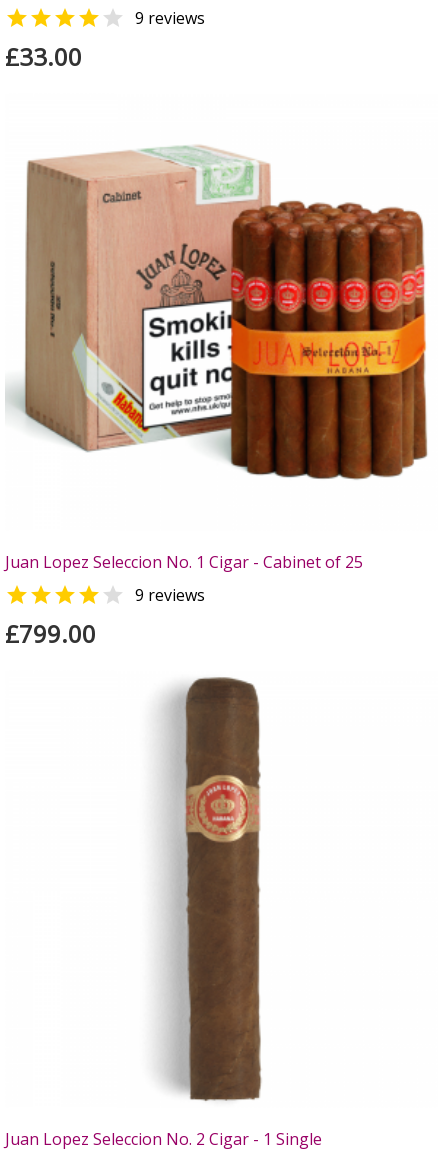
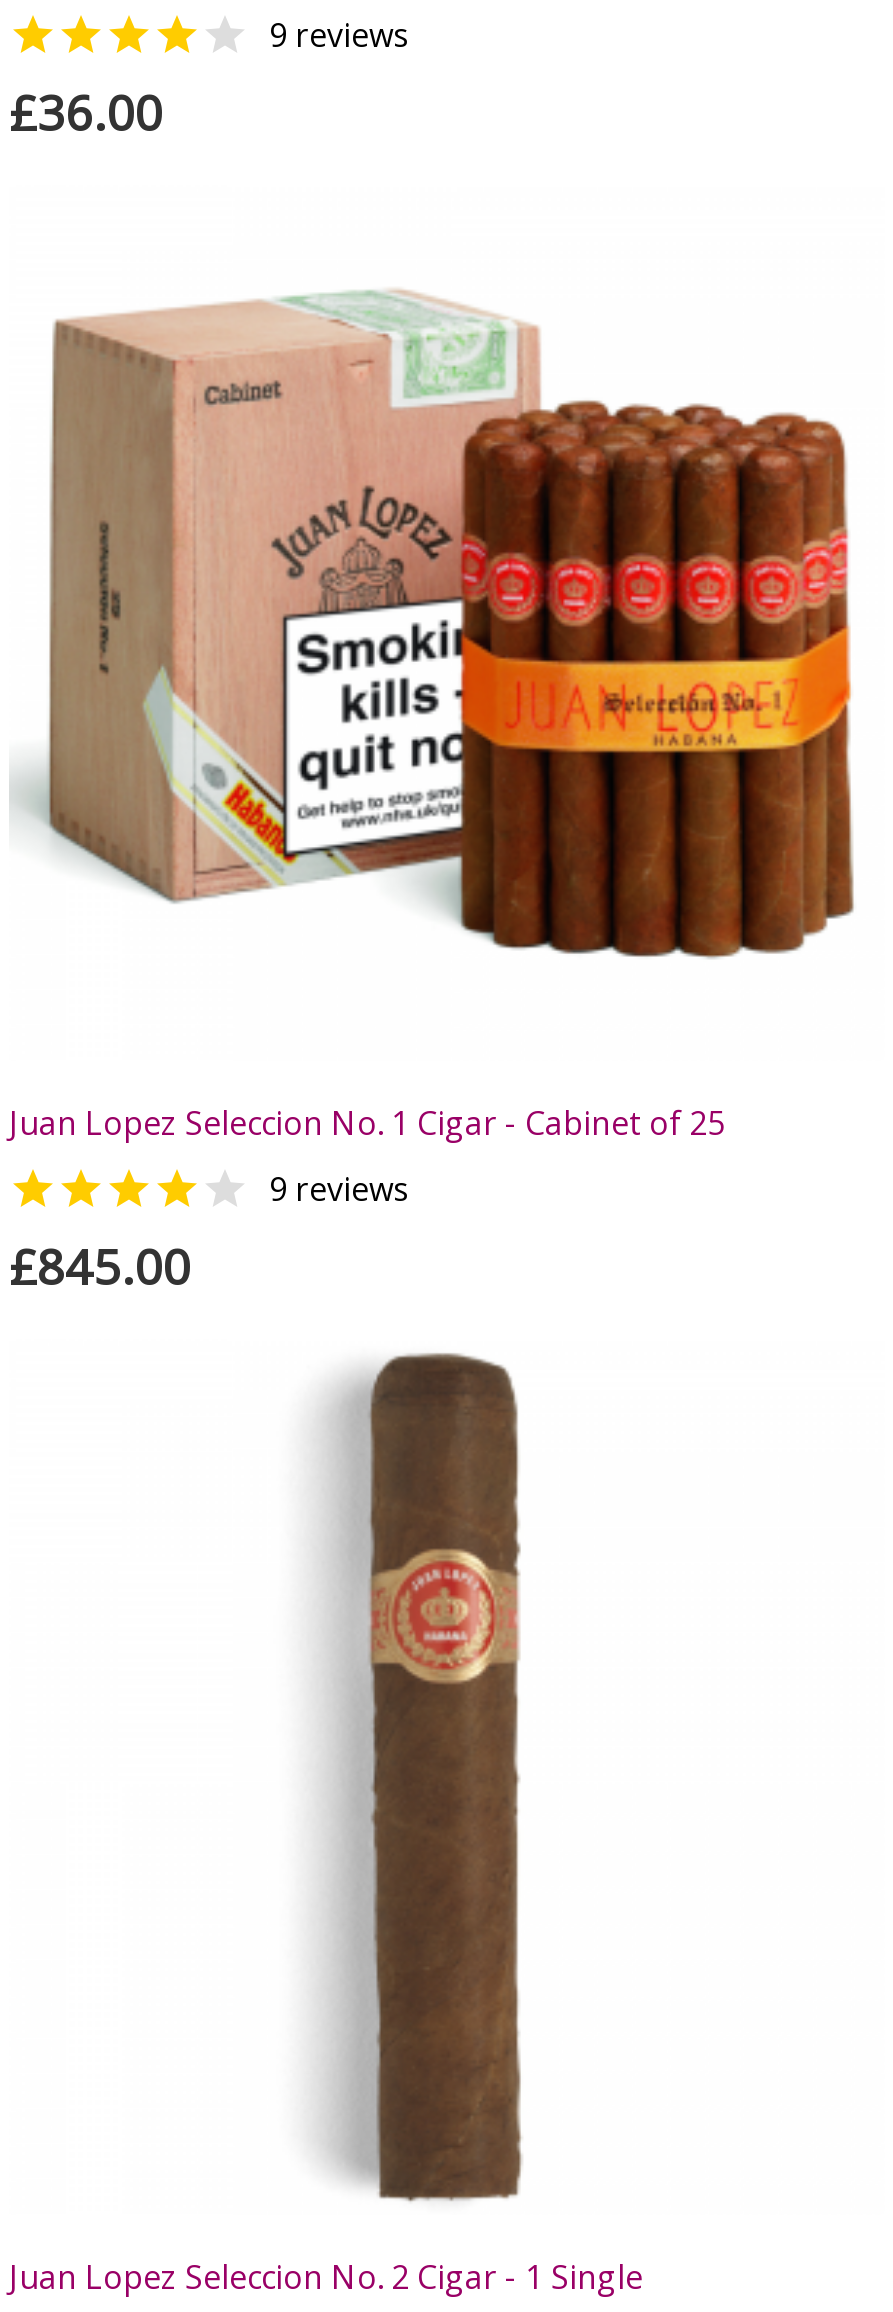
- £33.00
+ £36.00

- £799.00
+ £845.00
